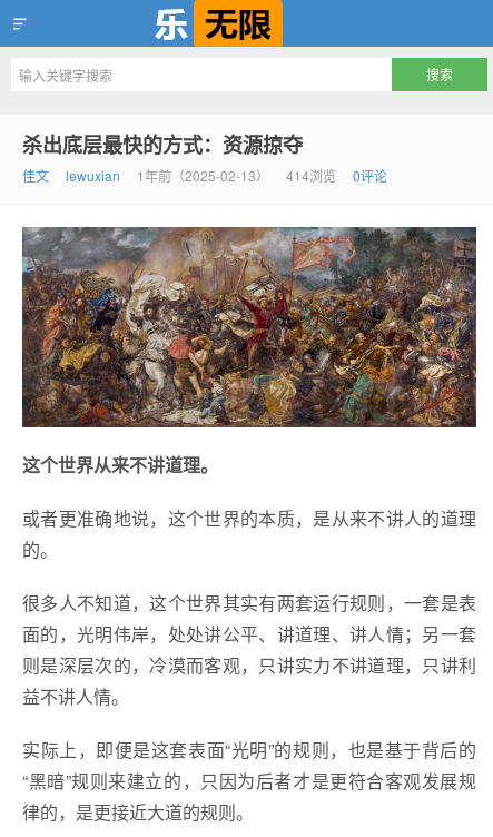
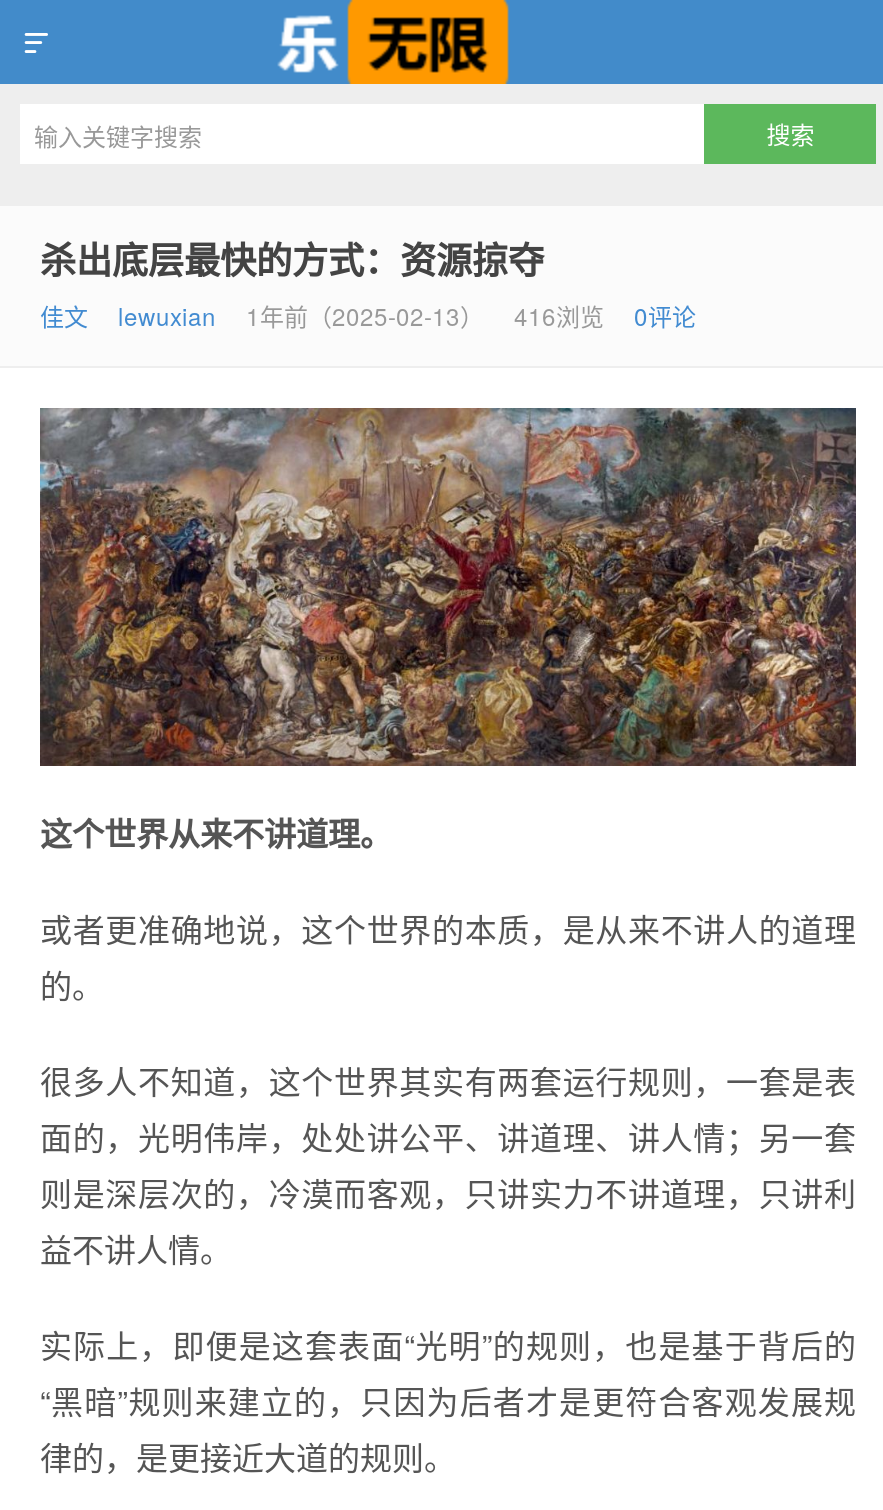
- 佳文 lewuxian 1年前（2025-02-13） 414浏览 0评论
+ 佳文 lewuxian 1年前（2025-02-13） 416浏览 0评论
